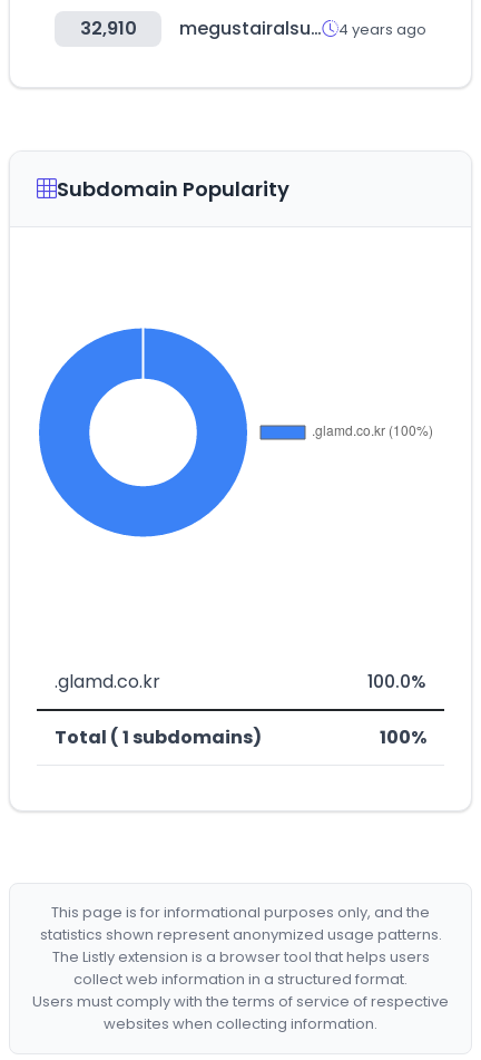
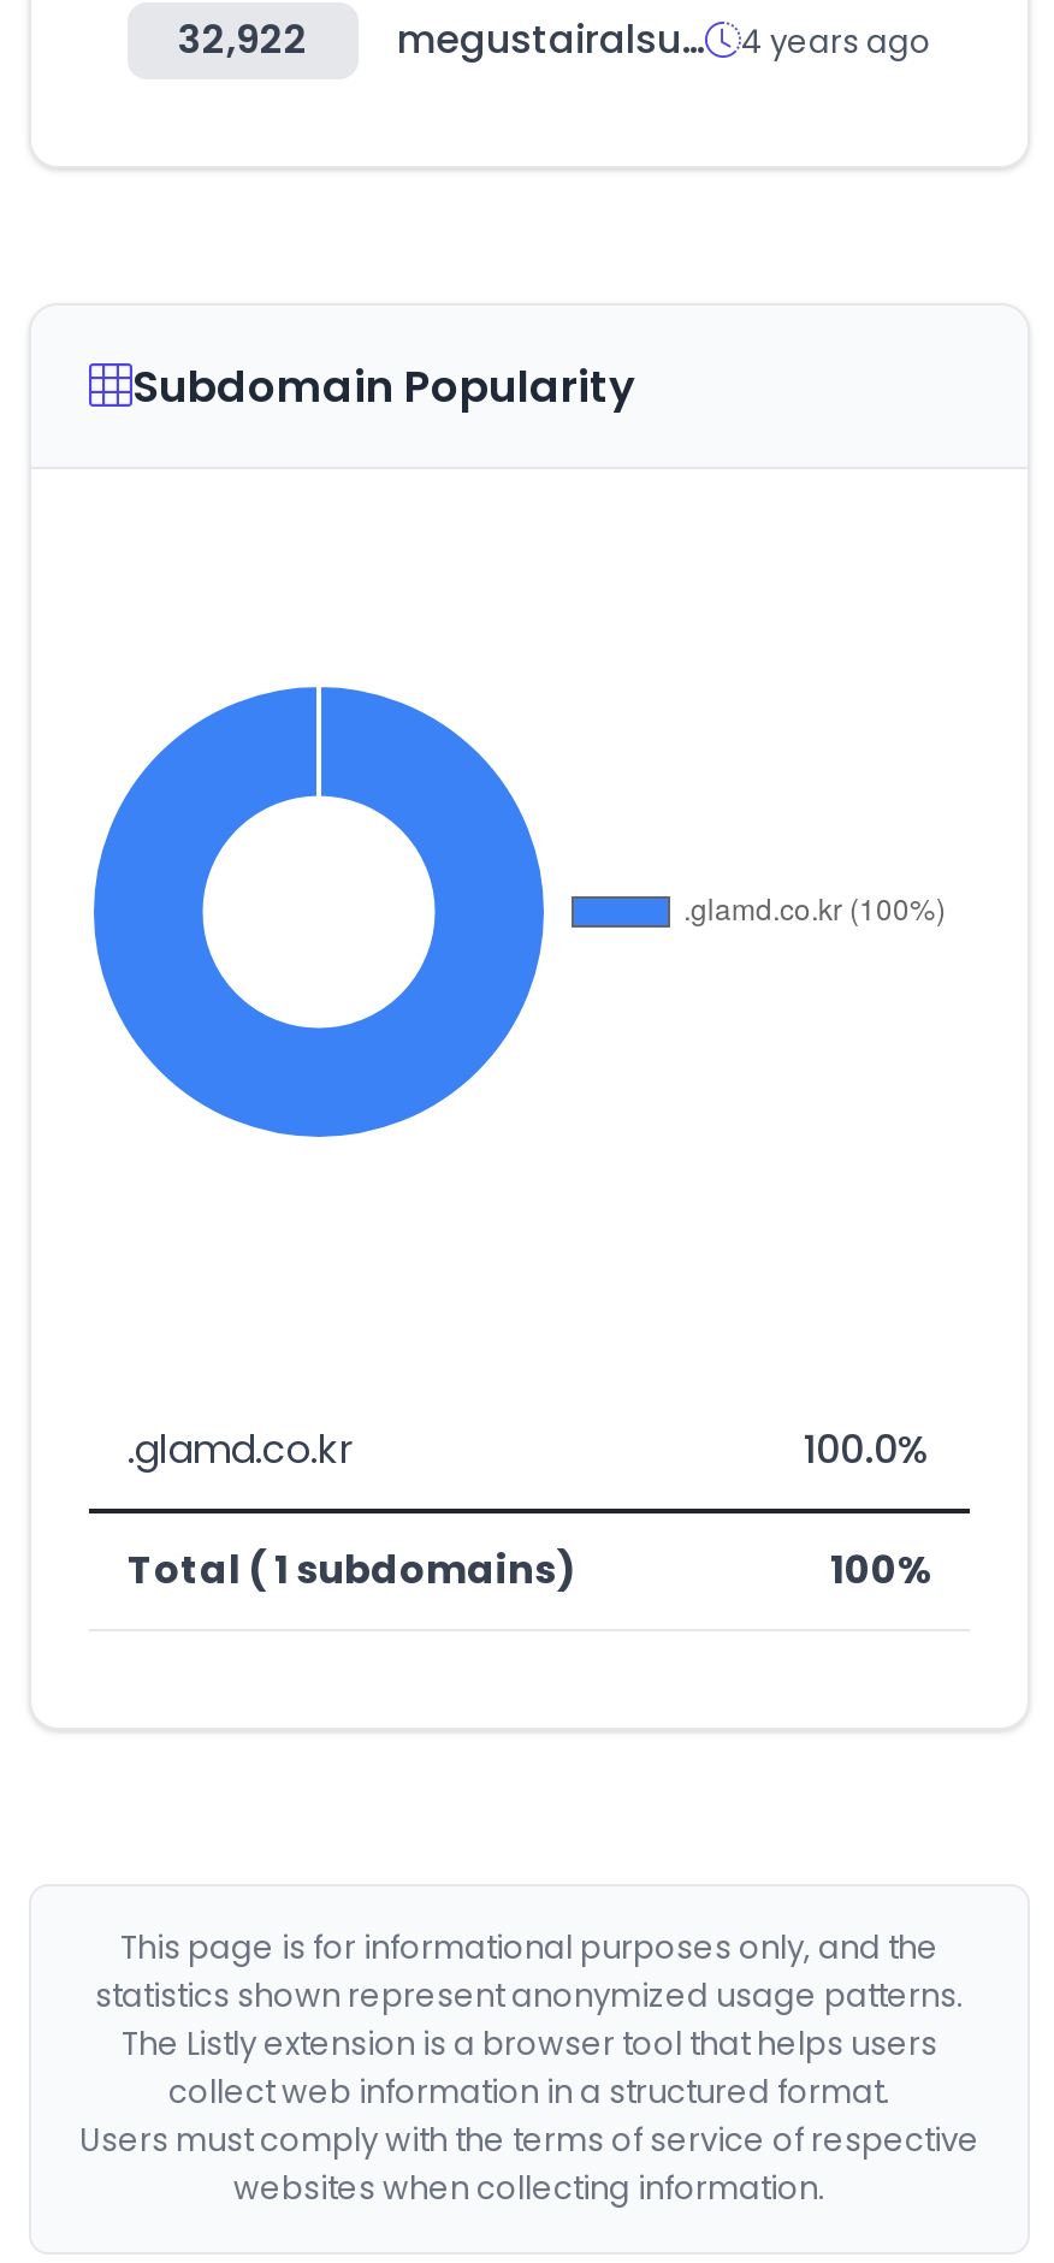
- 32,910
+ 32,922
